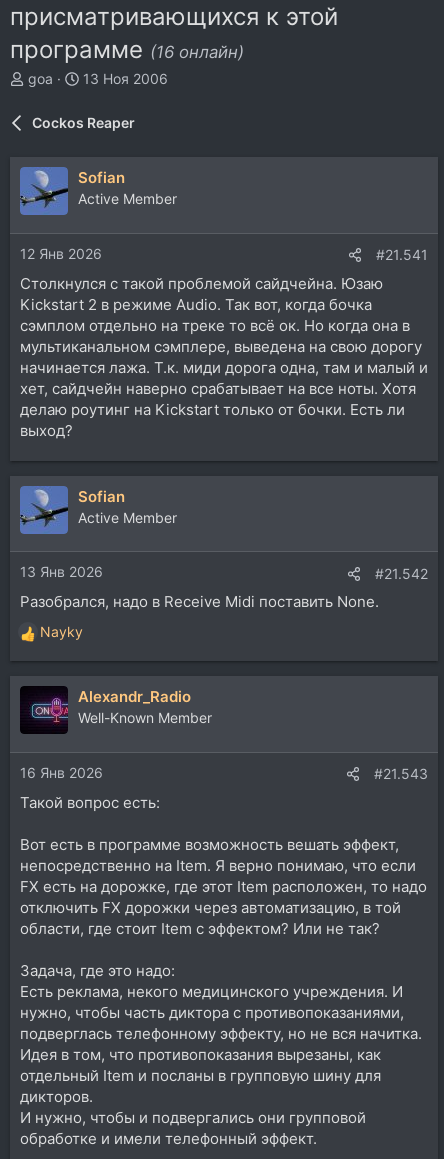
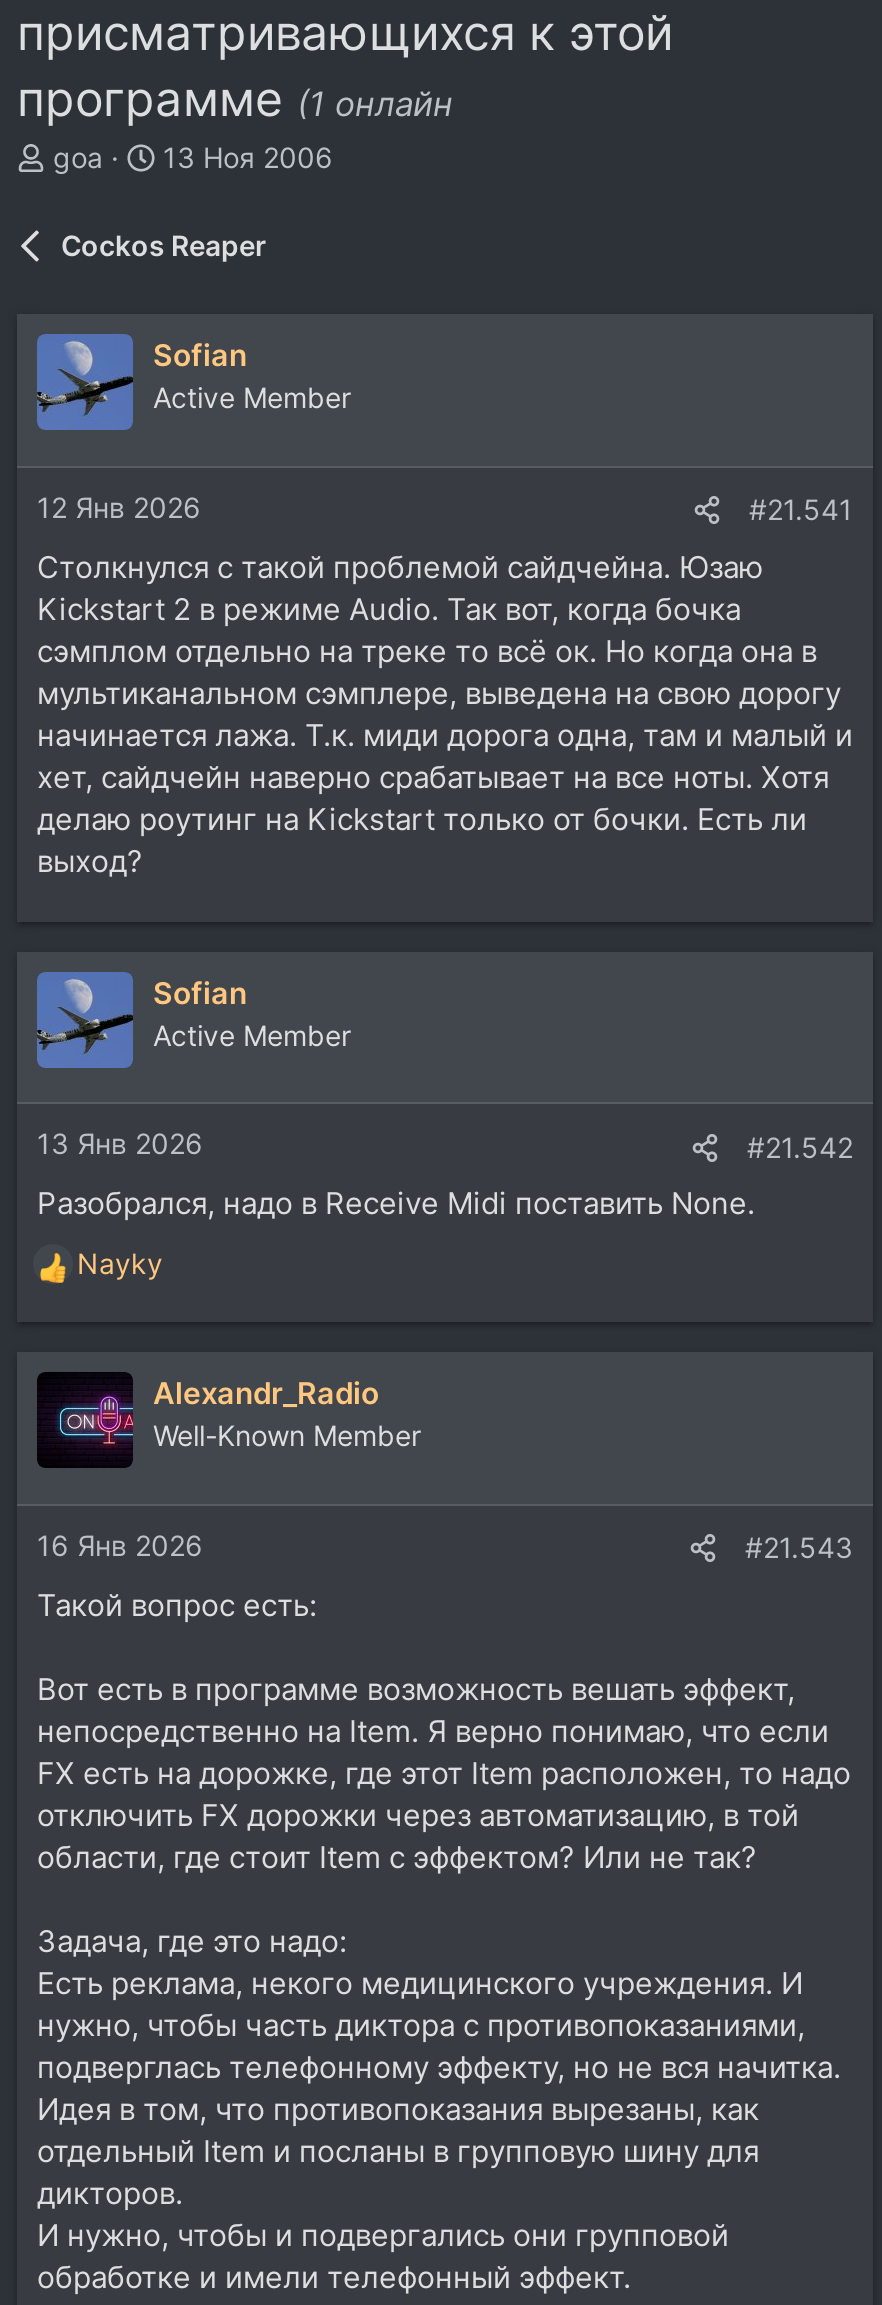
- программе (16 онлайн)
+ программе (1 онлайн
